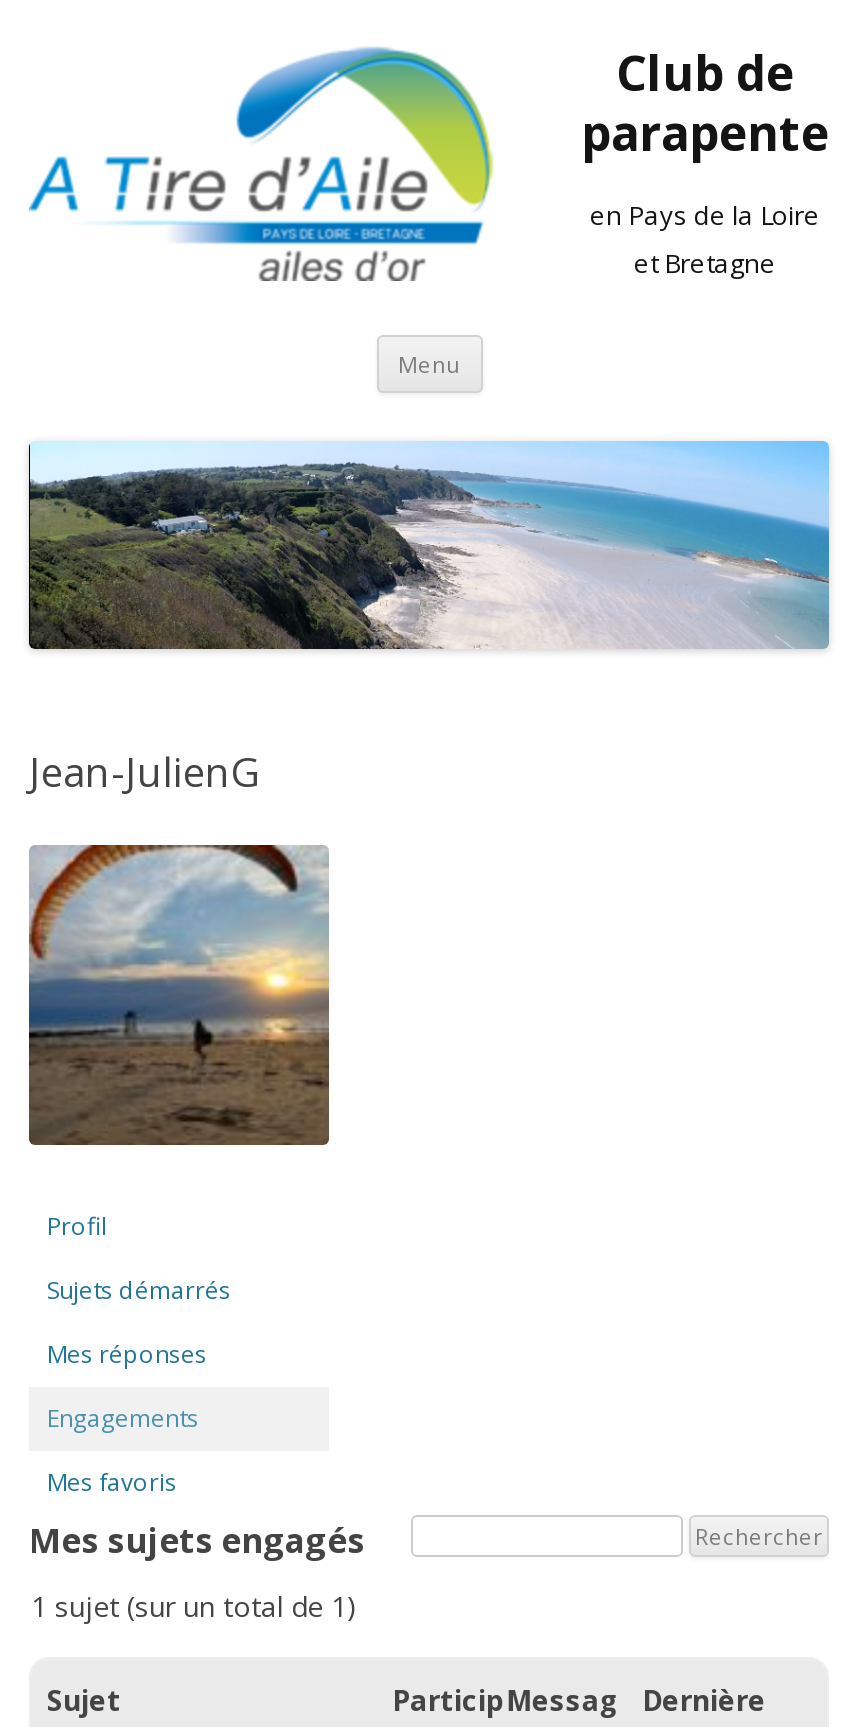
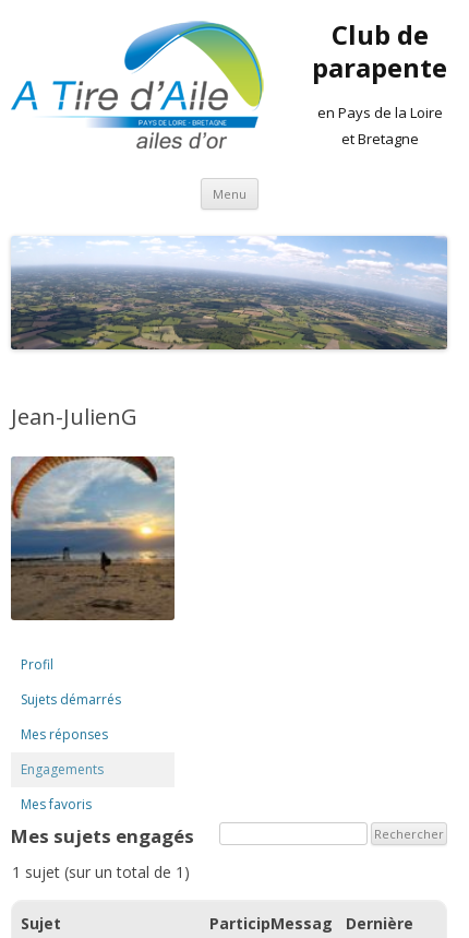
- [image]
+ [image]
